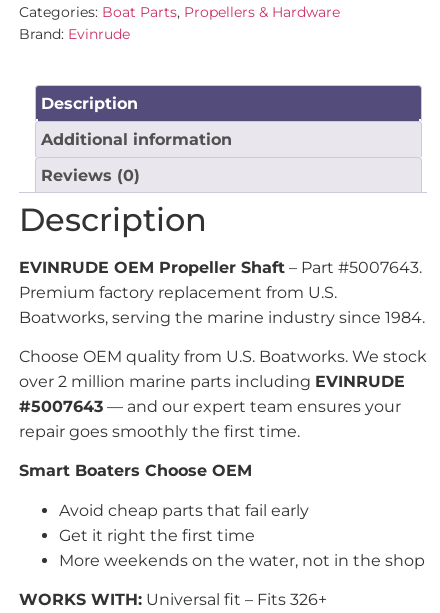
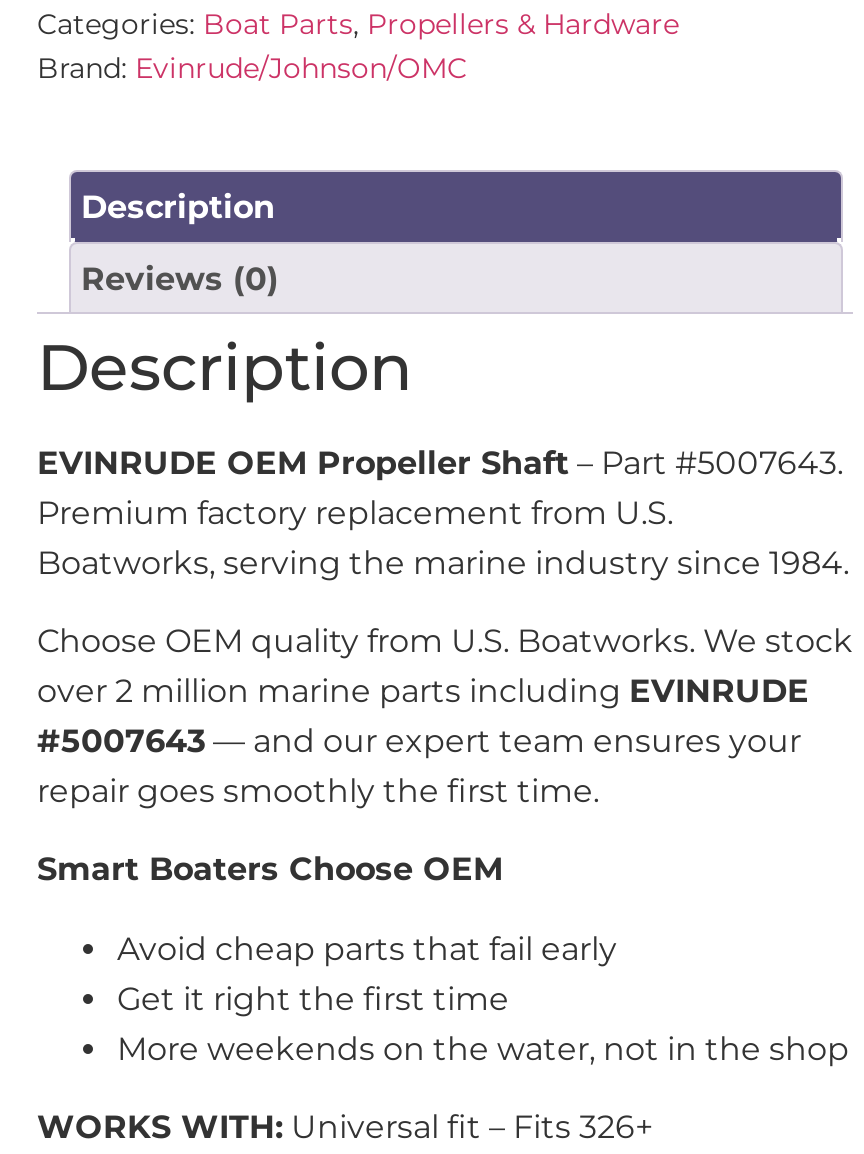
- Brand: Evinrude
+ Brand: Evinrude/Johnson/OMC

- Additional information
